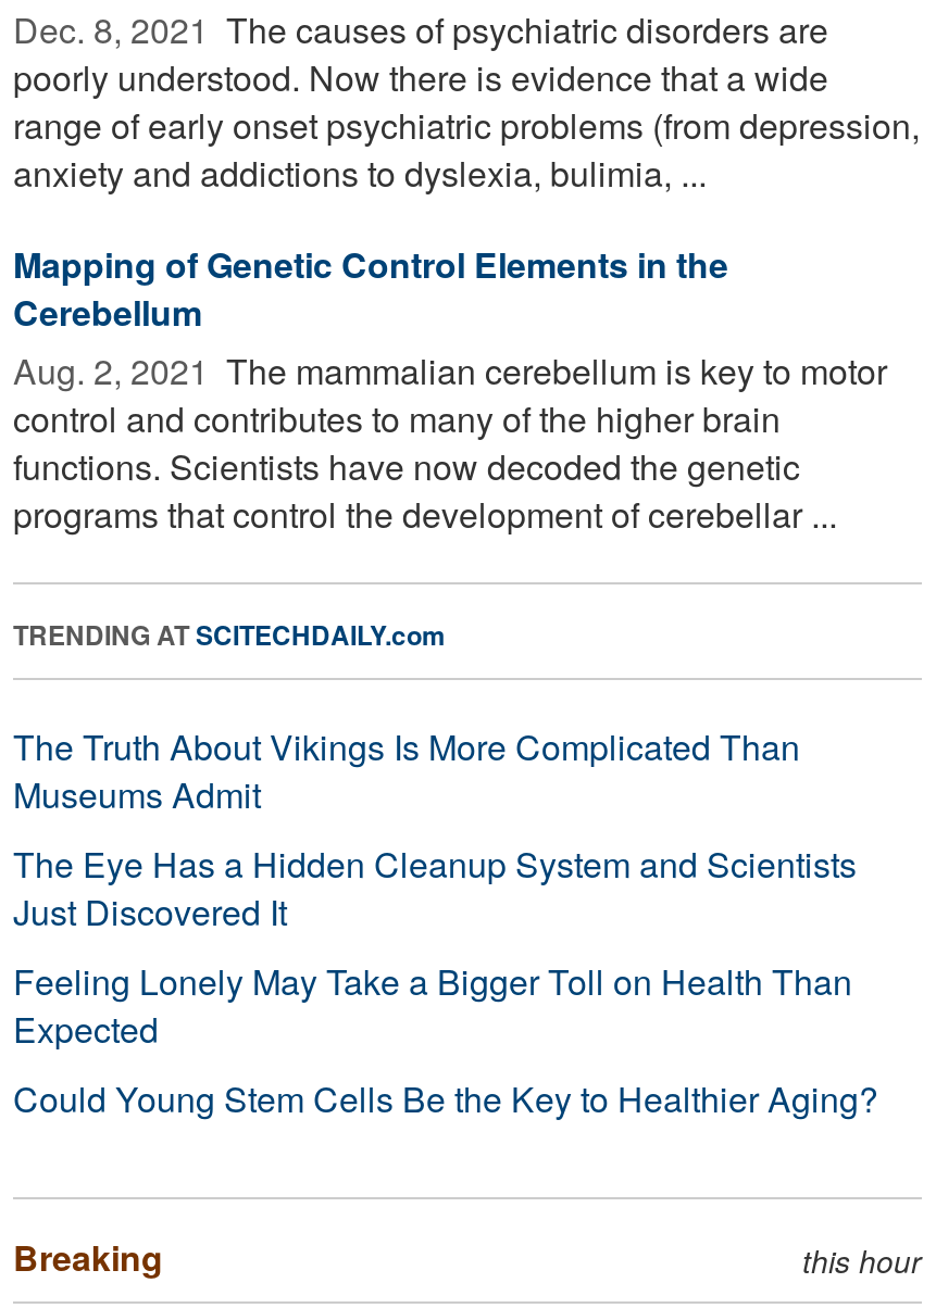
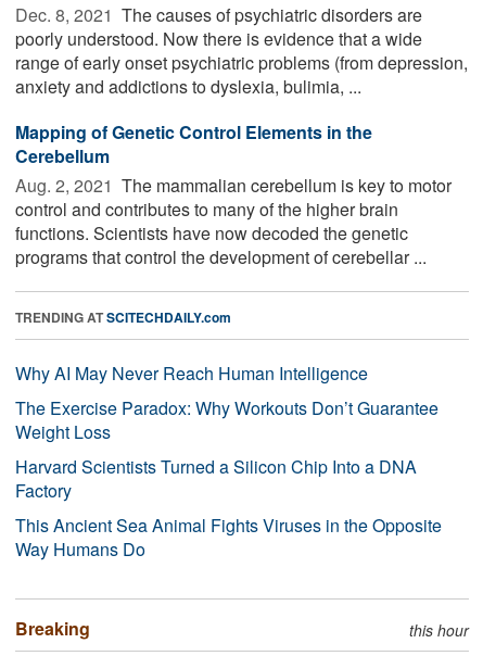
- The Truth About Vikings Is More Complicated Than
- Museums Admit
- The Eye Has a Hidden Cleanup System and Scientists
- Just Discovered It
- Feeling Lonely May Take a Bigger Toll on Health Than
- Expected
- Could Young Stem Cells Be the Key to Healthier Aging?
+ Why AI May Never Reach Human Intelligence
+ The Exercise Paradox: Why Workouts Don’t Guarantee
+ Weight Loss
+ Harvard Scientists Turned a Silicon Chip Into a DNA
+ Factory
+ This Ancient Sea Animal Fights Viruses in the Opposite
+ Way Humans Do
